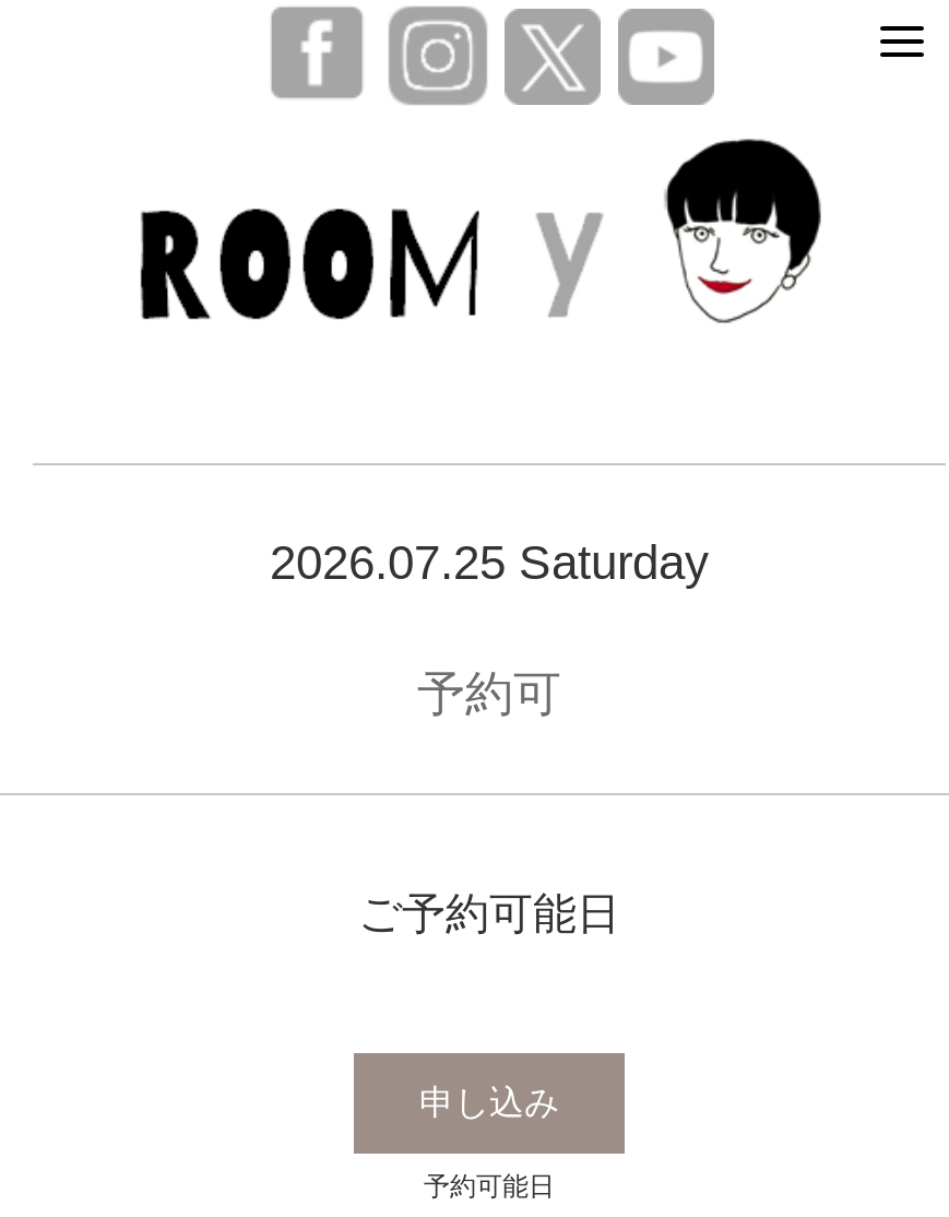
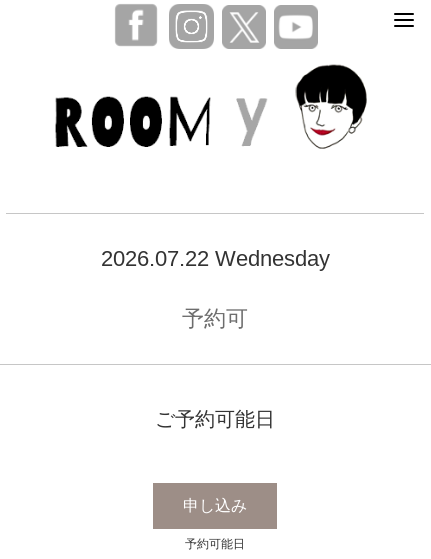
- 2026.07.25 Saturday
+ 2026.07.22 Wednesday
